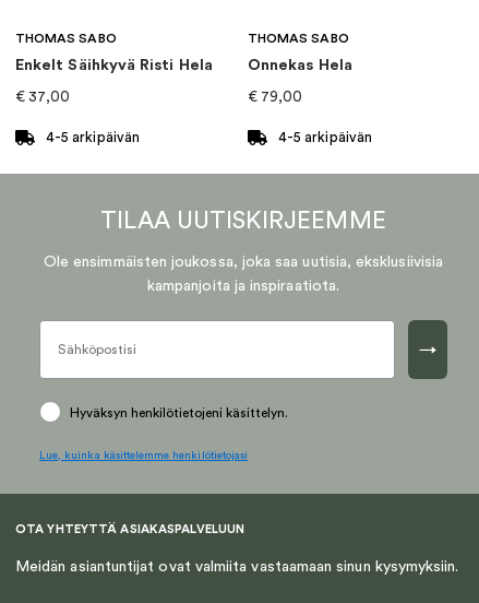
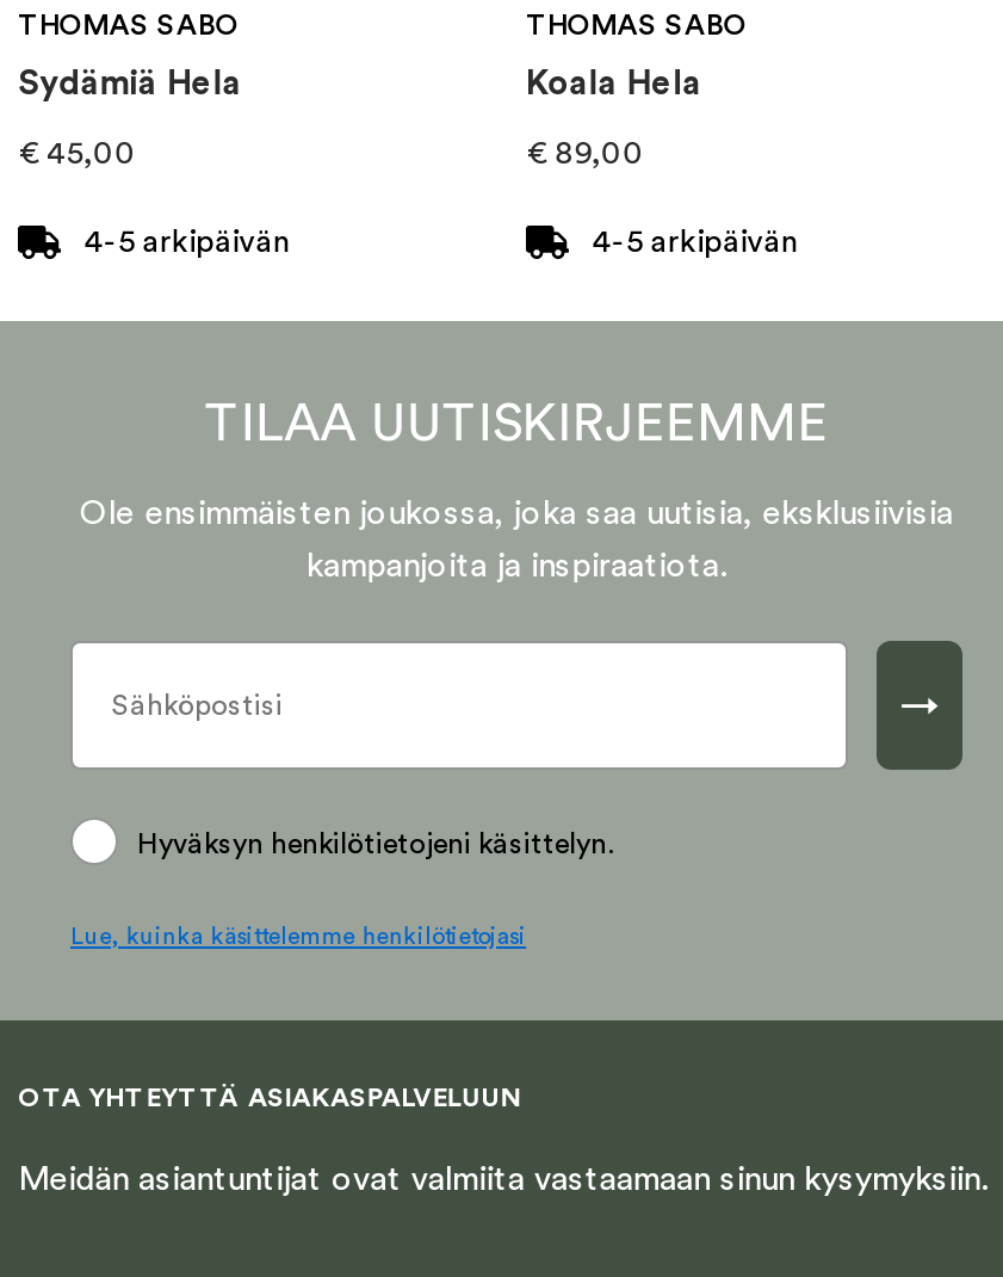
- Enkelt Säihkyvä Risti Hela
+ Sydämiä Hela

- Onnekas Hela
+ Koala Hela

- €37,00
+ €45,00

- €79,00
+ €89,00
